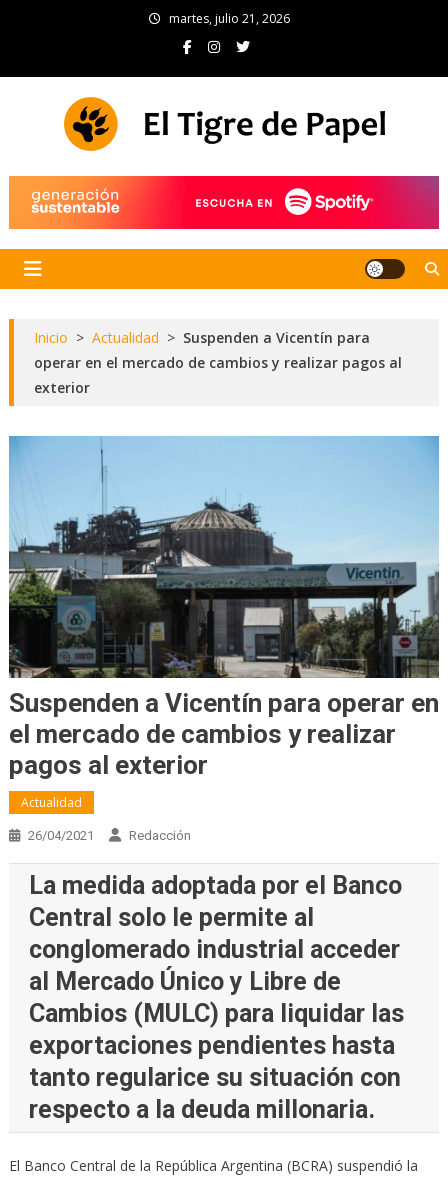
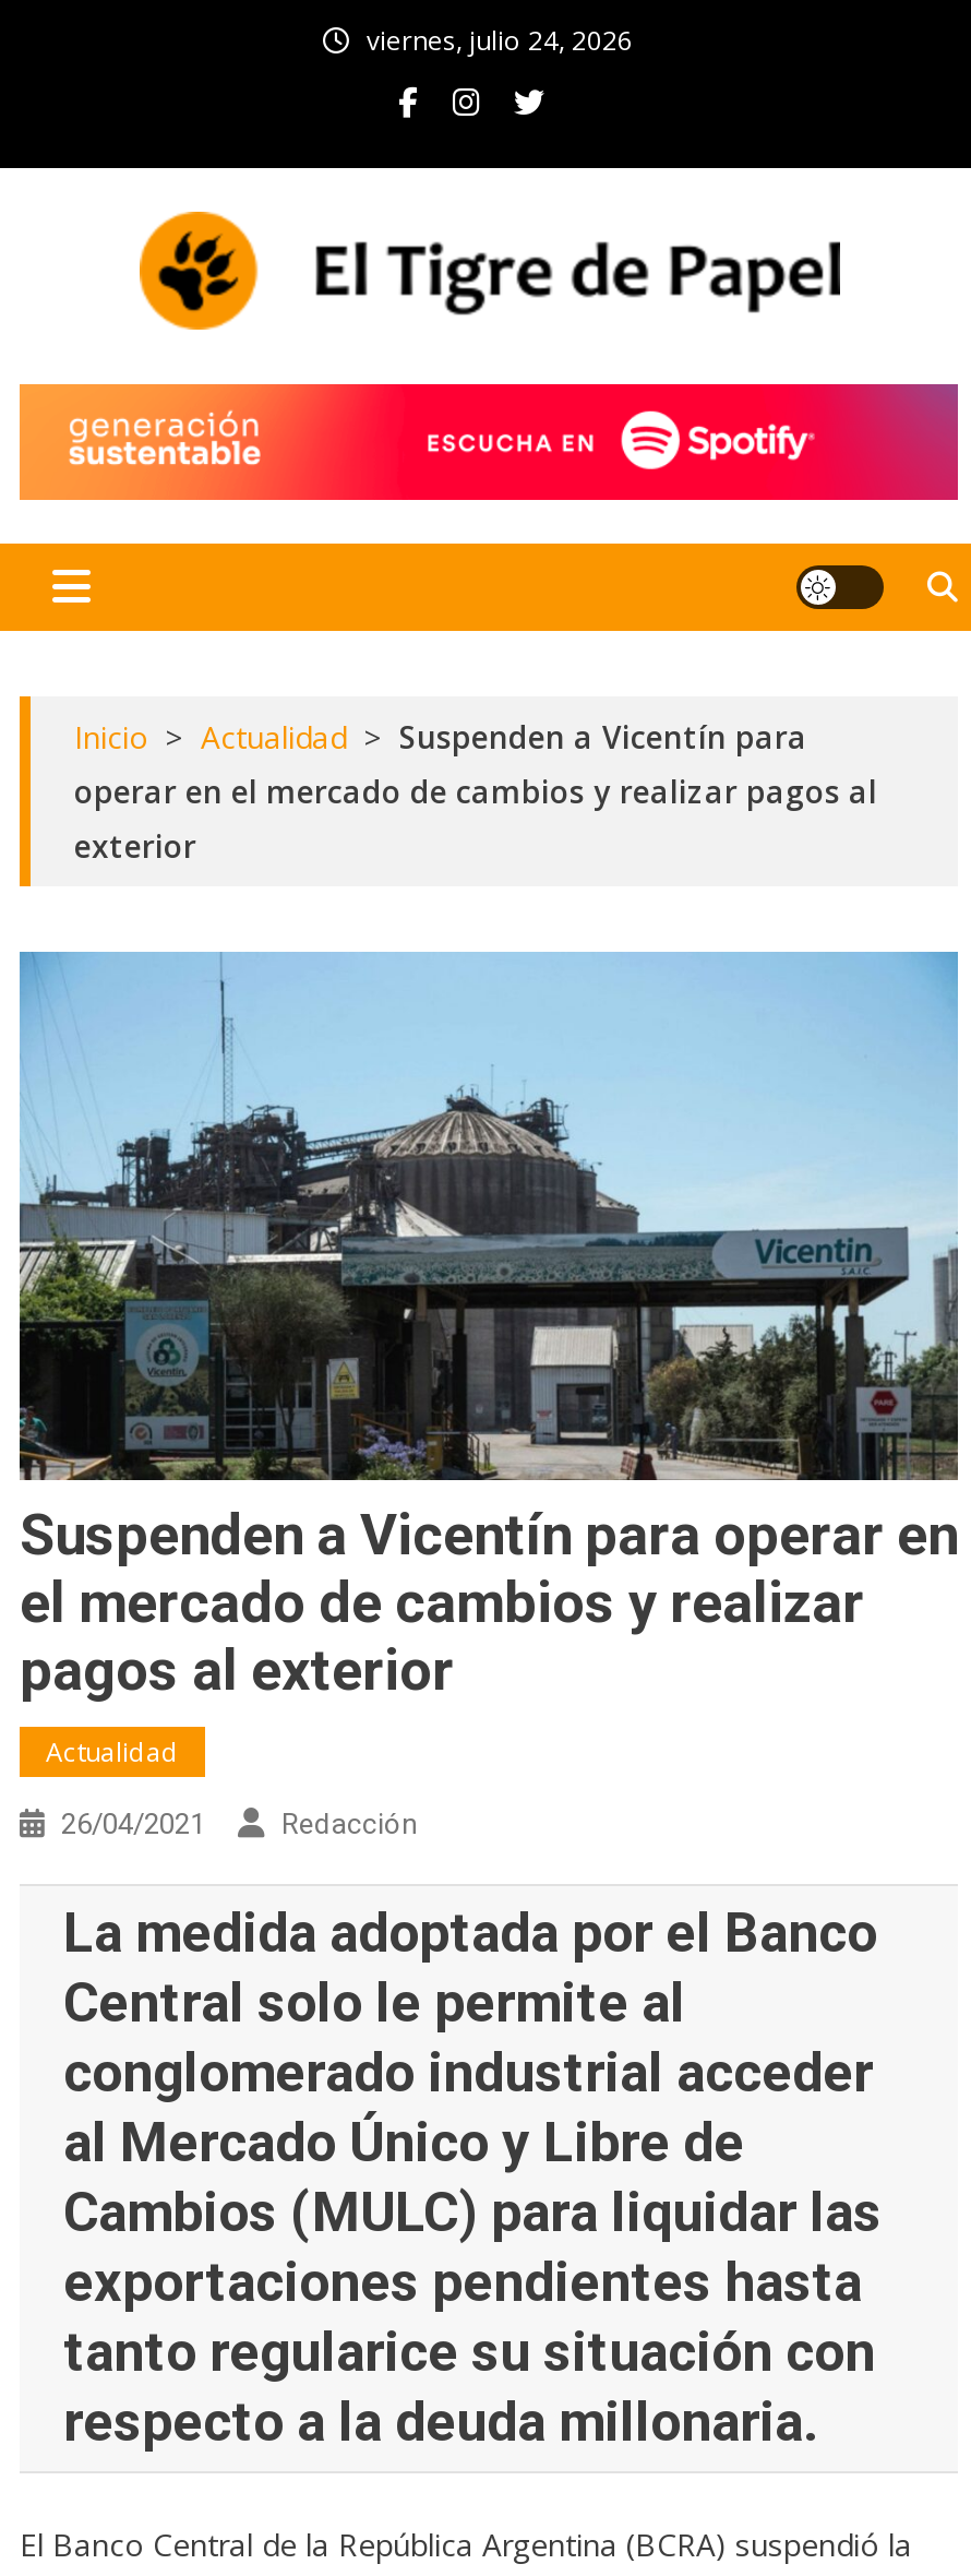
- martes, julio 21, 2026
+ viernes, julio 24, 2026
